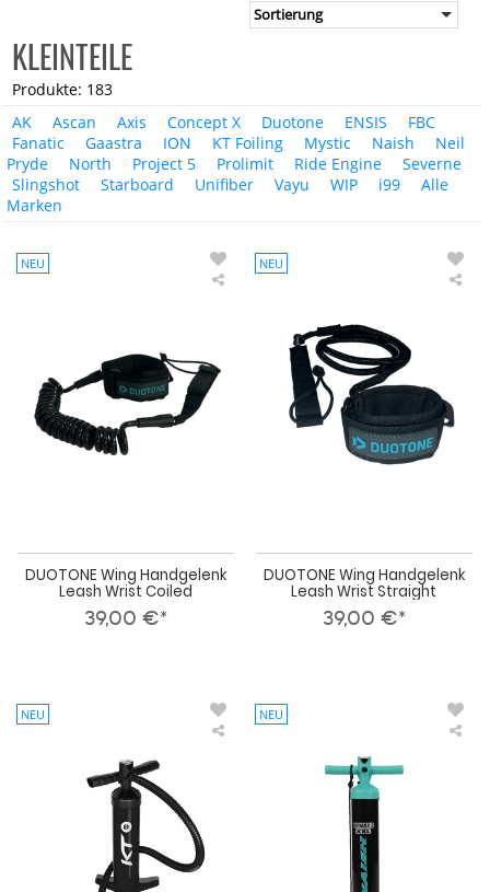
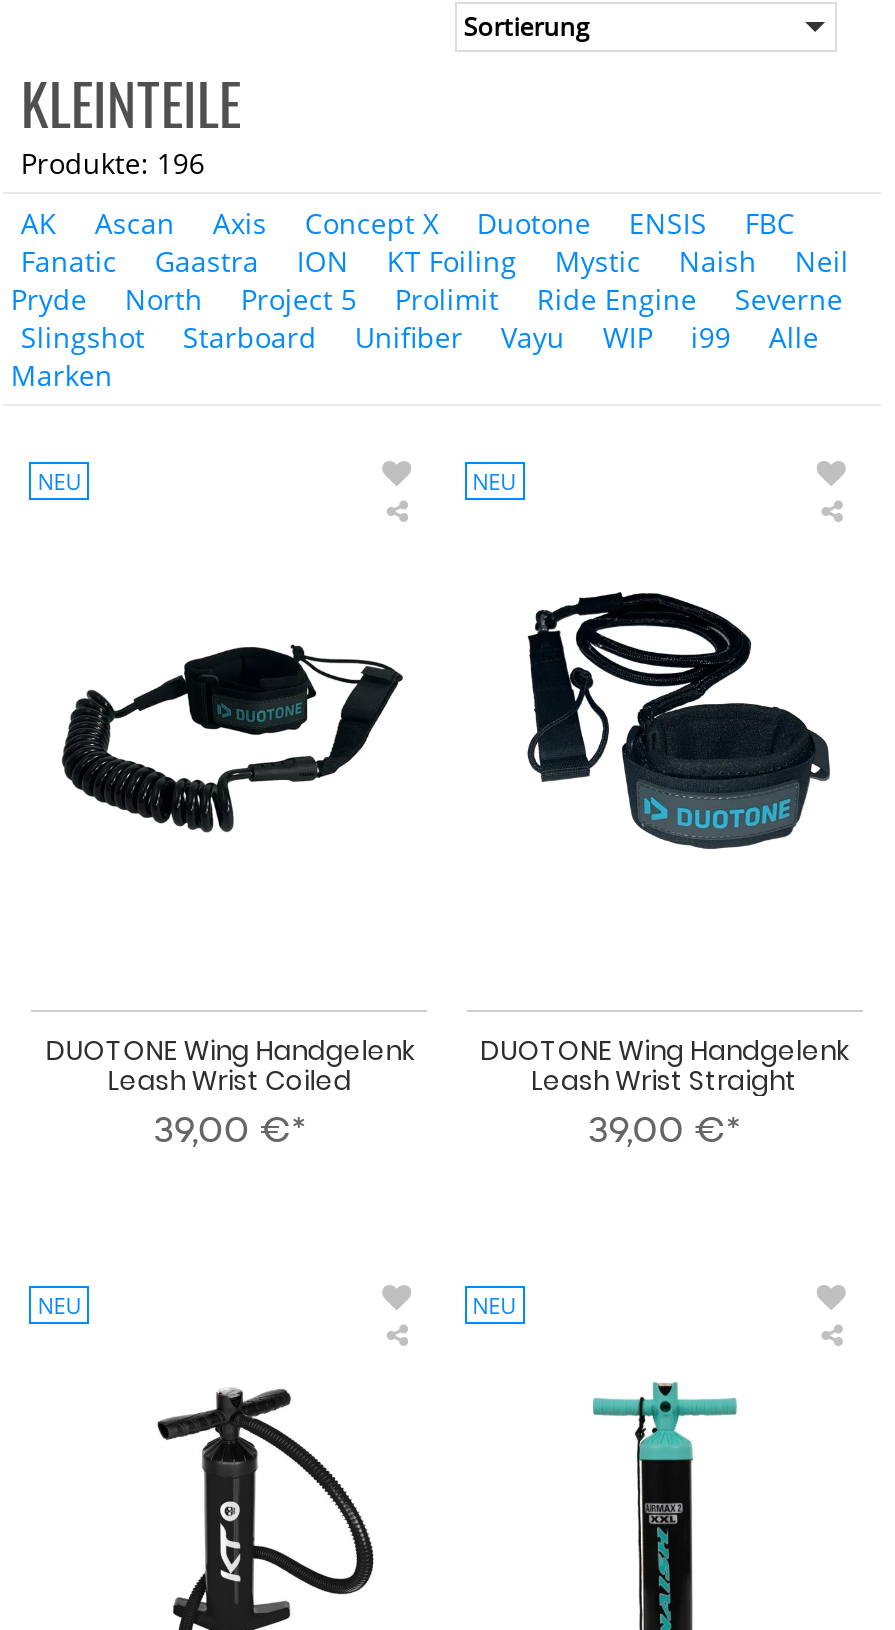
- Produkte: 183
+ Produkte: 196
